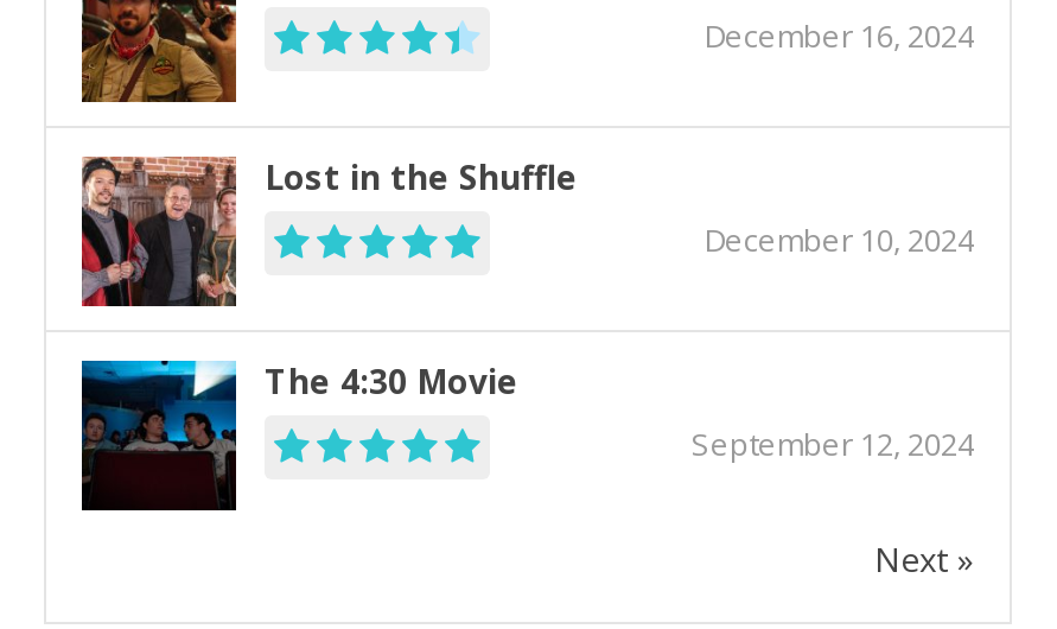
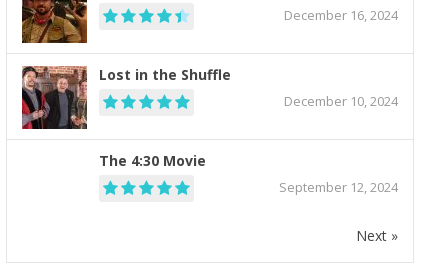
- [image]
